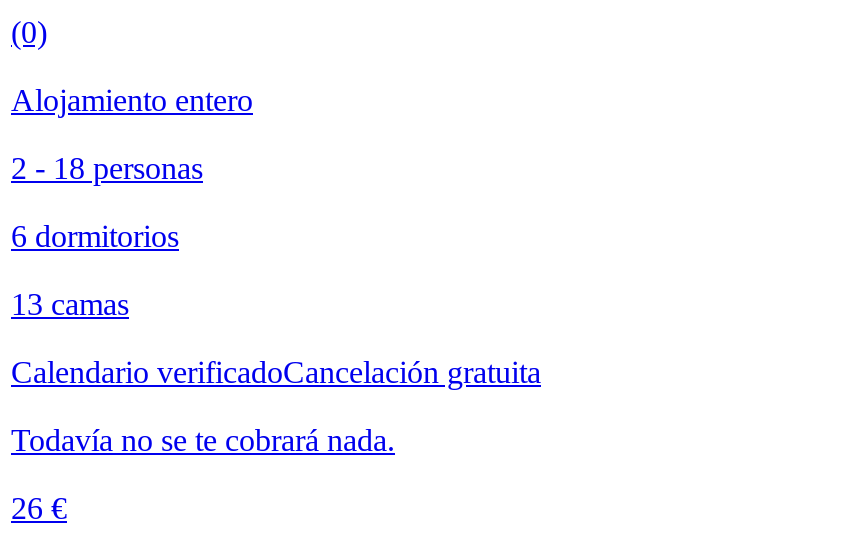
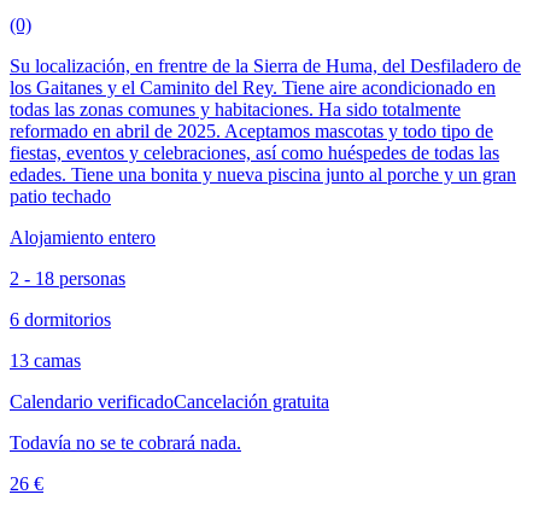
+ Su localización, en frentre de la Sierra de Huma, del Desfiladero de
+ los Gaitanes y el Caminito del Rey. Tiene aire acondicionado en
+ todas las zonas comunes y habitaciones. Ha sido totalmente
+ reformado en abril de 2025. Aceptamos mascotas y todo tipo de
+ fiestas, eventos y celebraciones, así como huéspedes de todas las
+ edades. Tiene una bonita y nueva piscina junto al porche y un gran
+ patio techado
